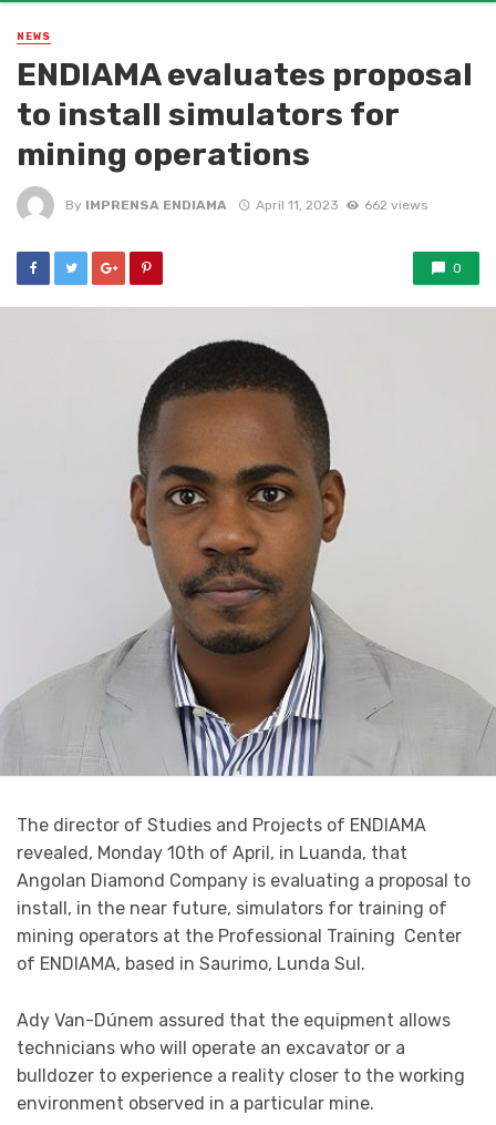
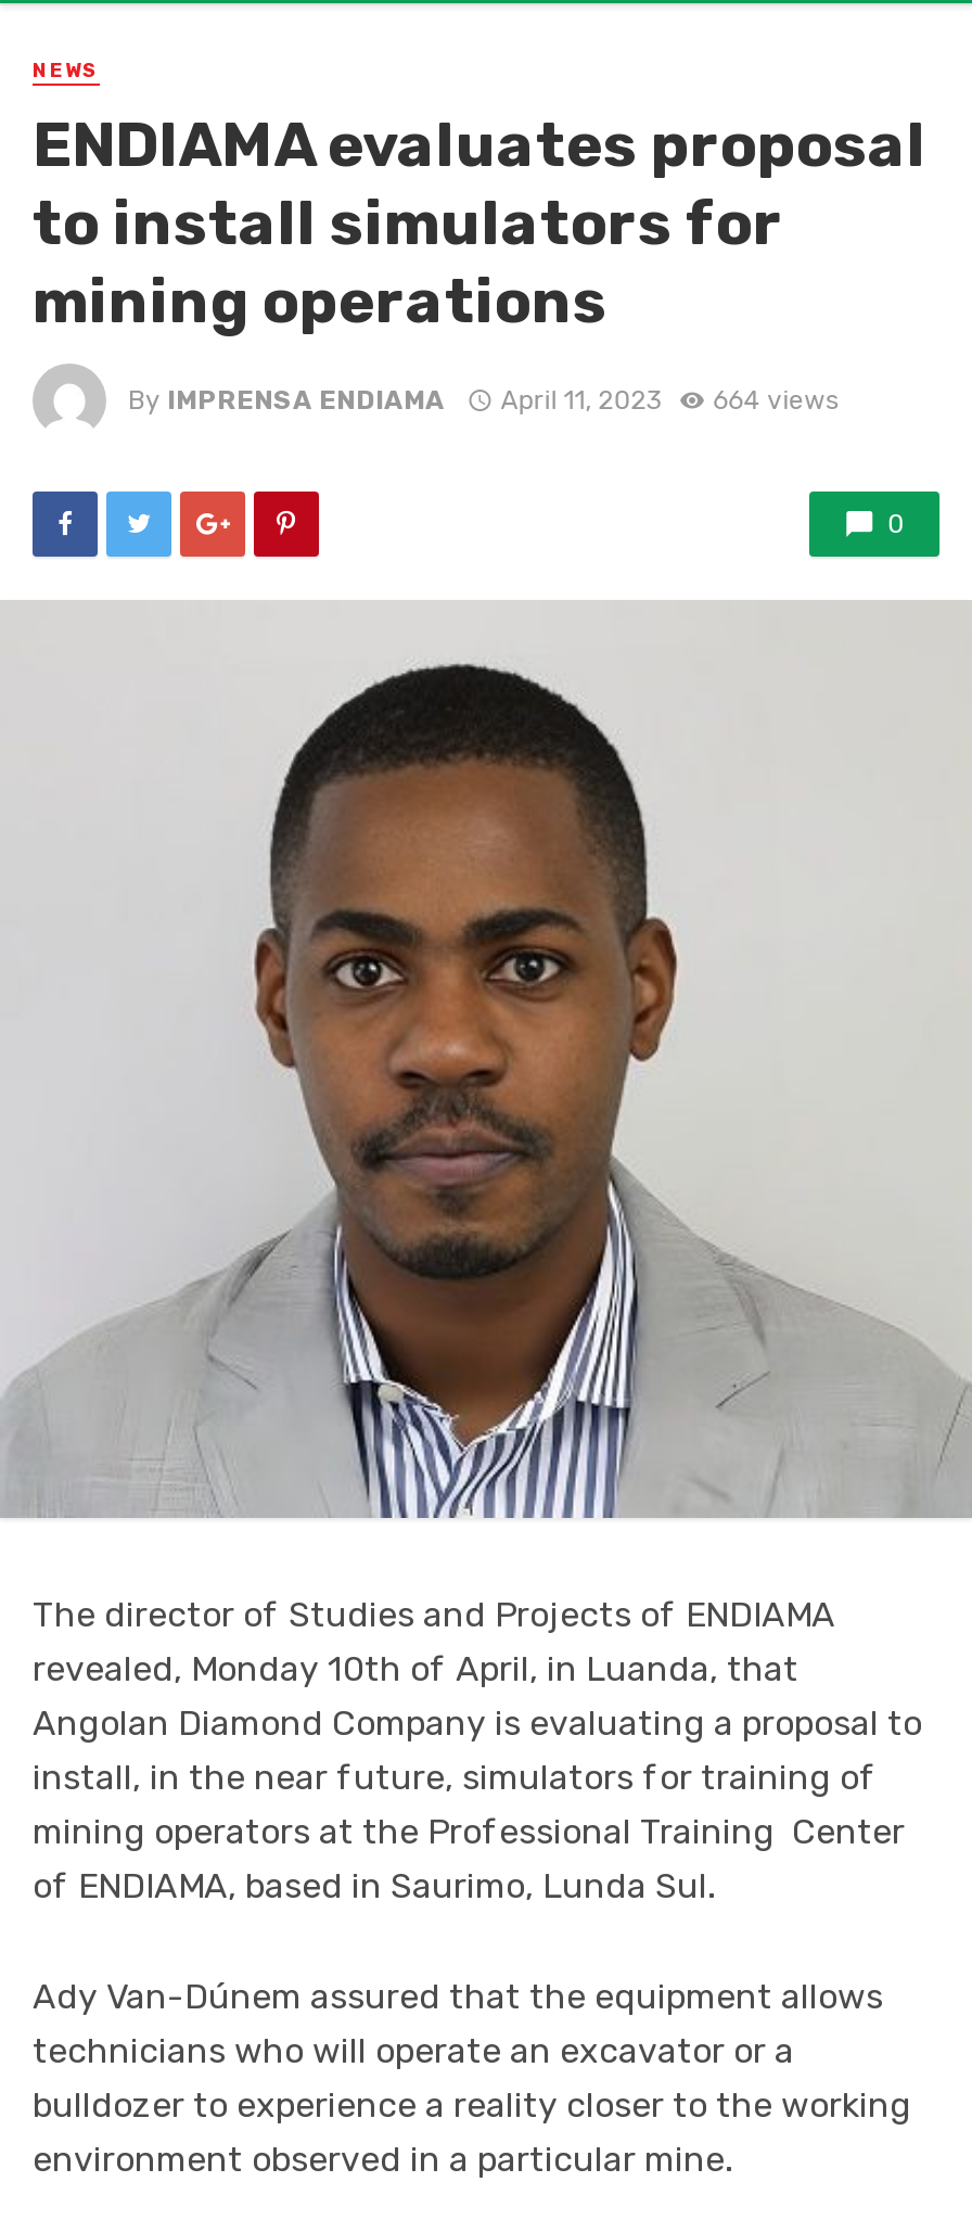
- By IMPRENSA ENDIAMA April 11, 2023 662 views
+ By IMPRENSA ENDIAMA April 11, 2023 664 views
